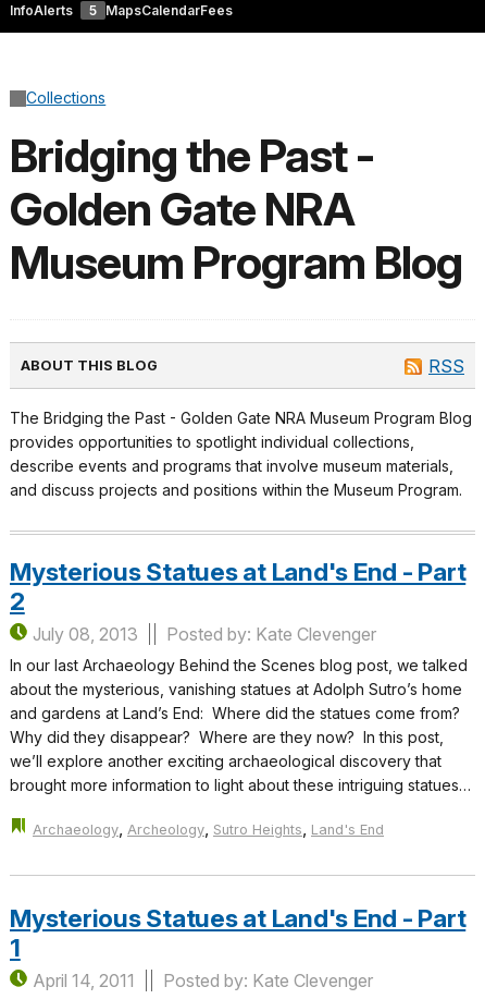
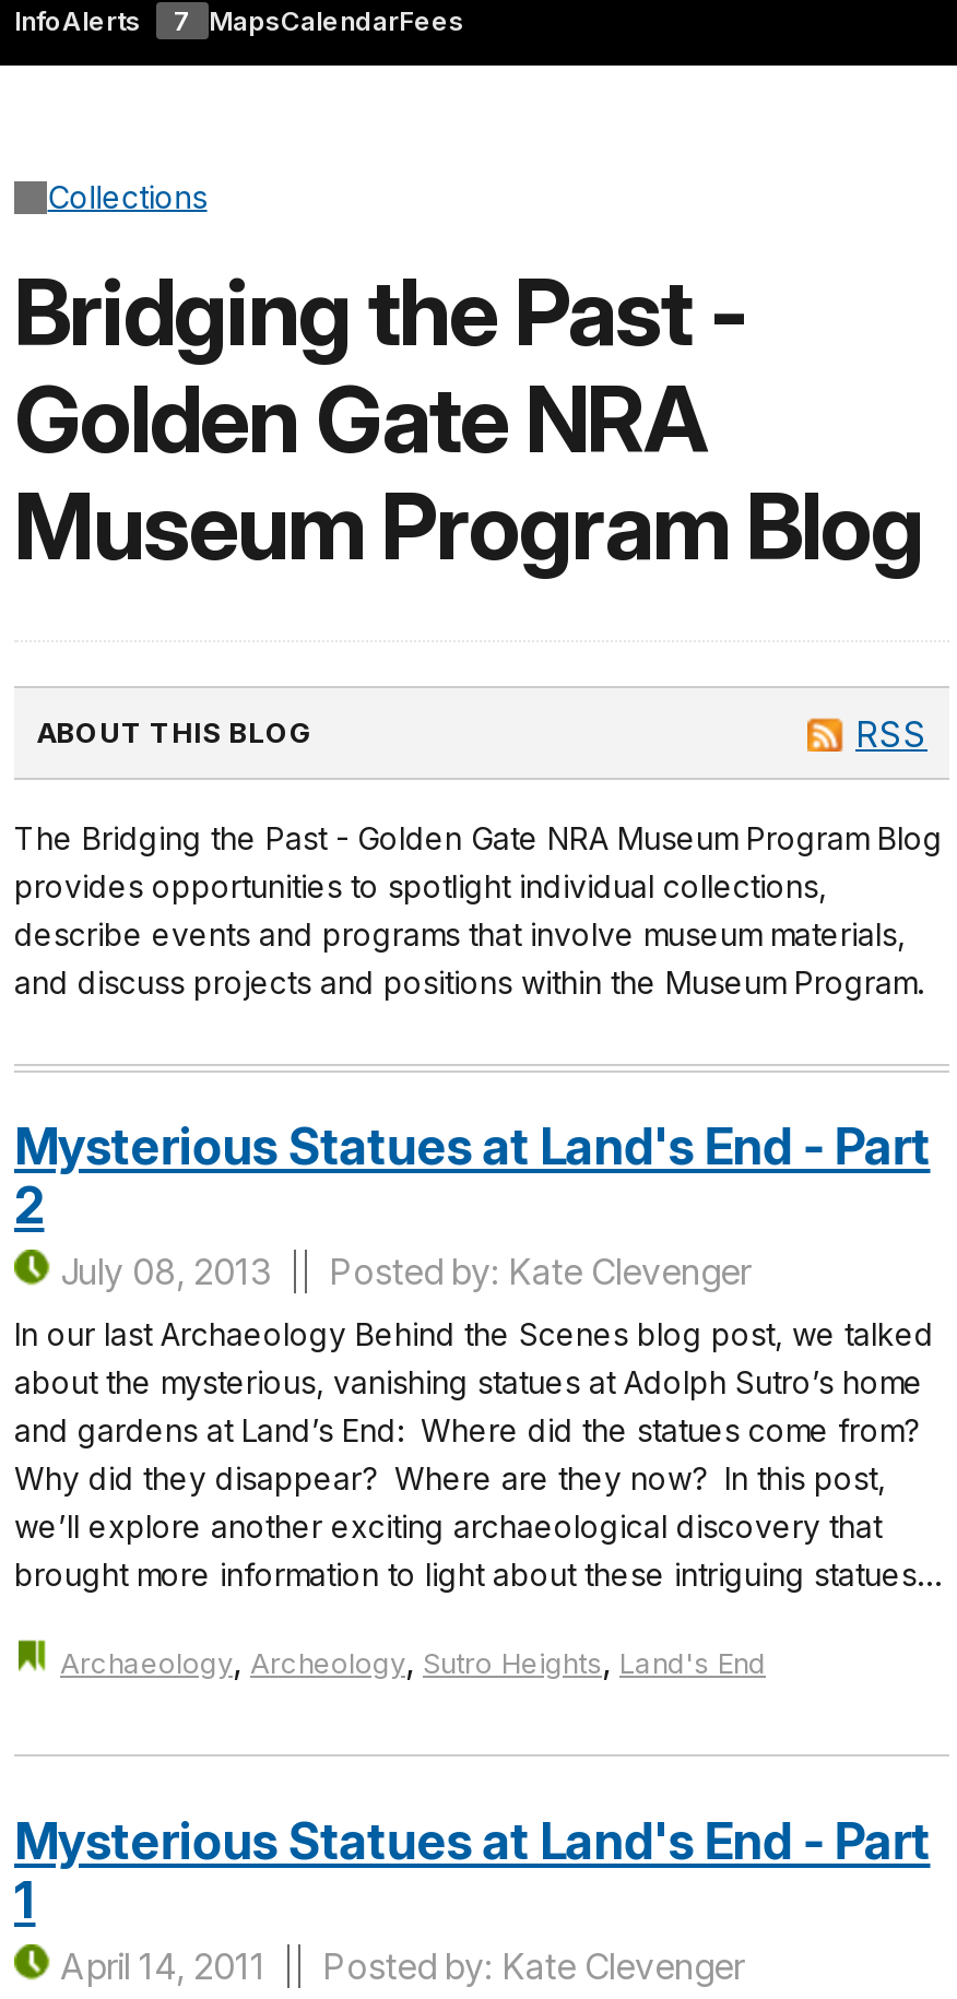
- 5 MapsCalendarFees
+ 7 MapsCalendarFees
